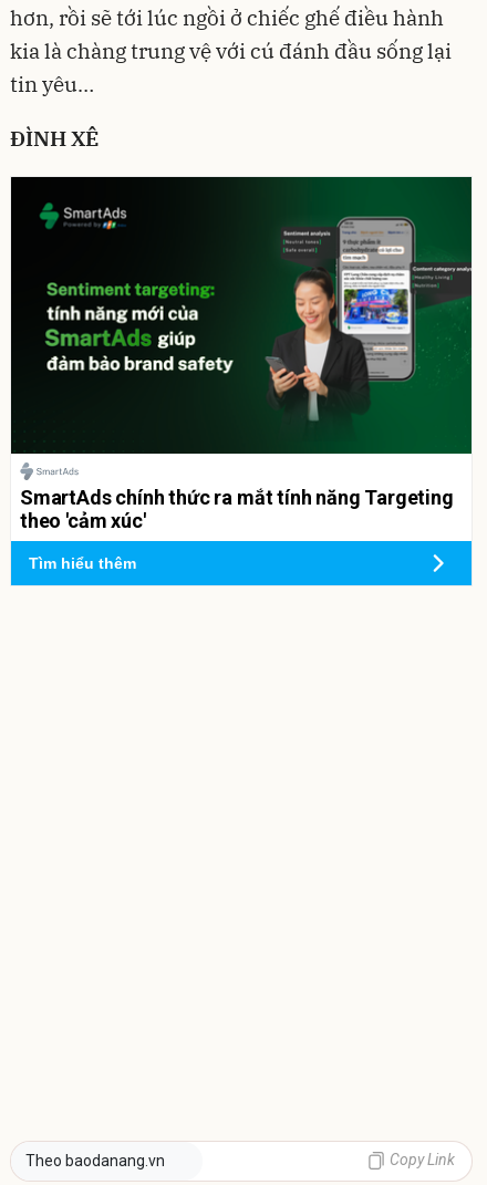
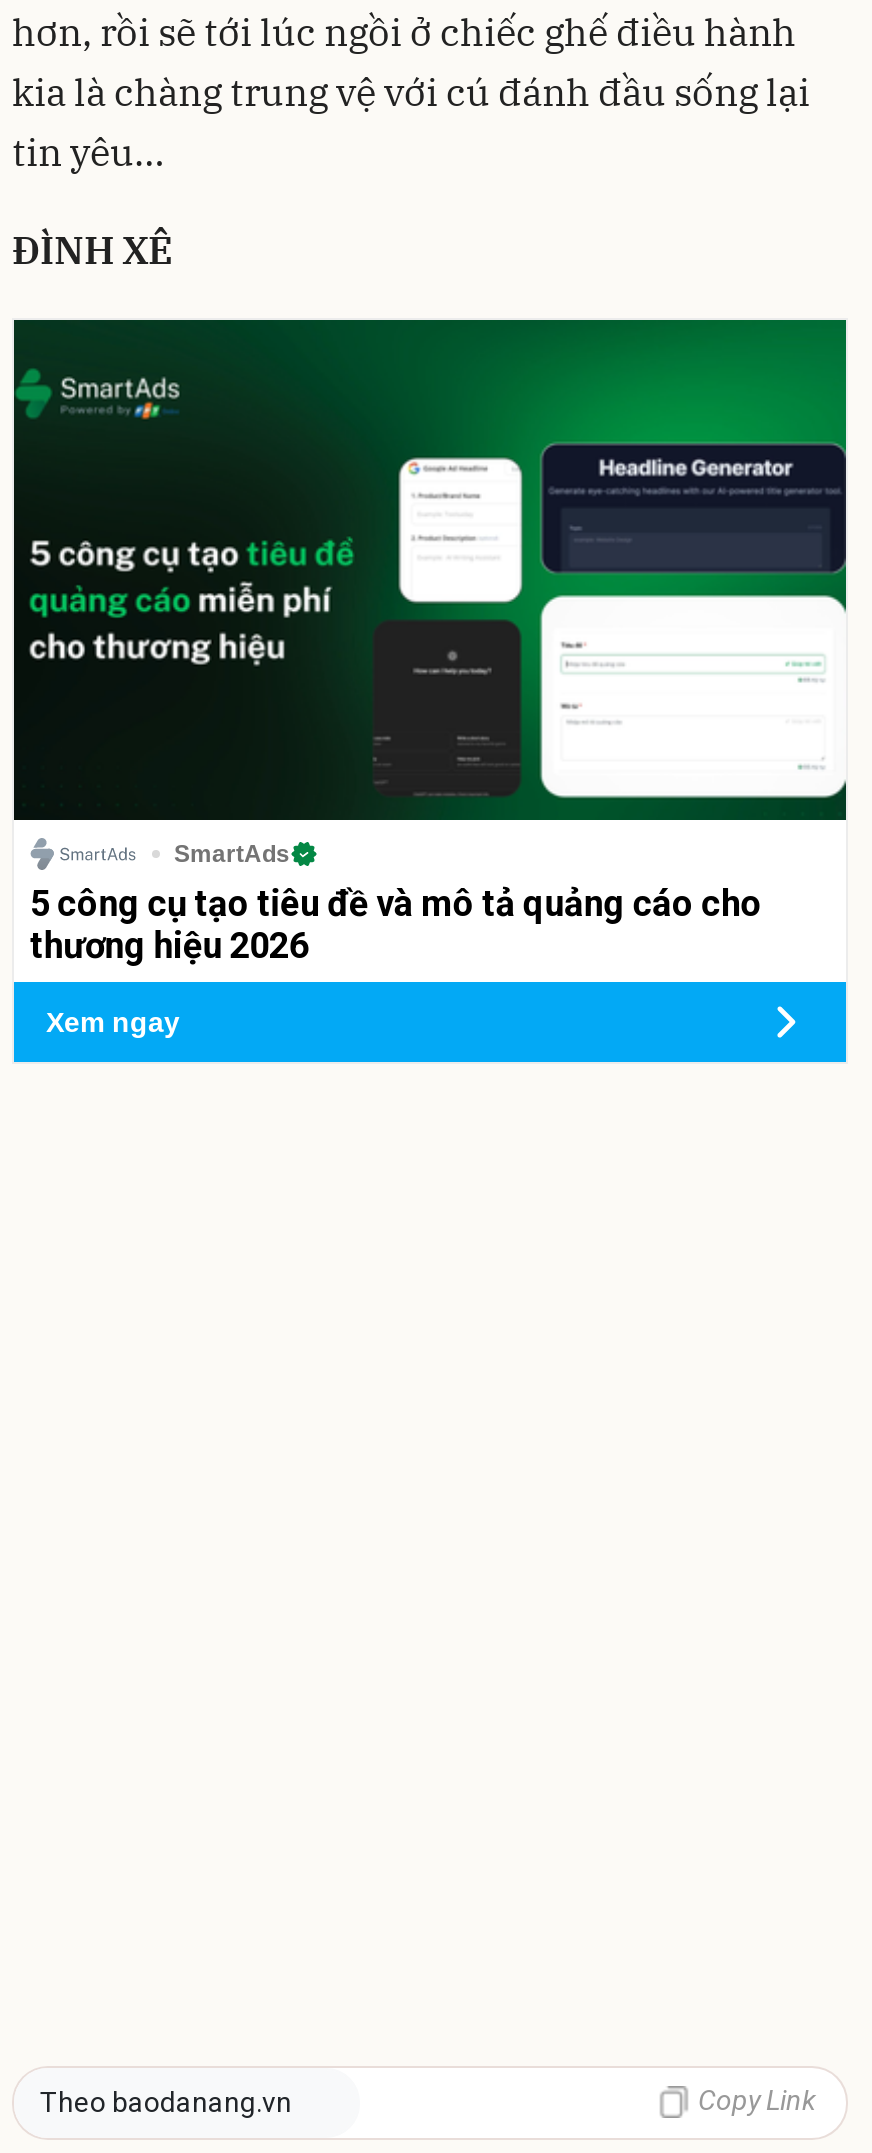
- [image]
+ [image]

- SmartAds chính thức ra mắt tính năng Targeting
- theo 'cảm xúc'
+ SmartAds
+ 5 công cụ tạo tiêu đề và mô tả quảng cáo cho
+ thương hiệu 2026

- Tìm hiểu thêm
+ Xem ngay
